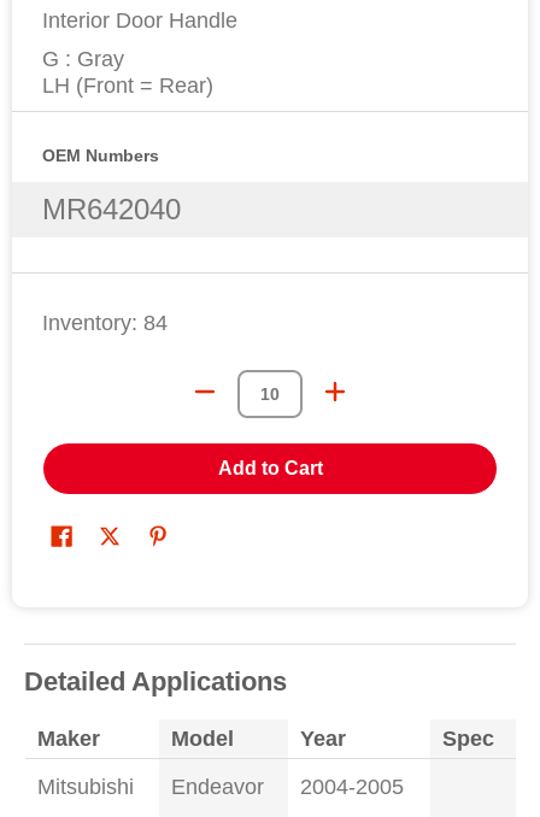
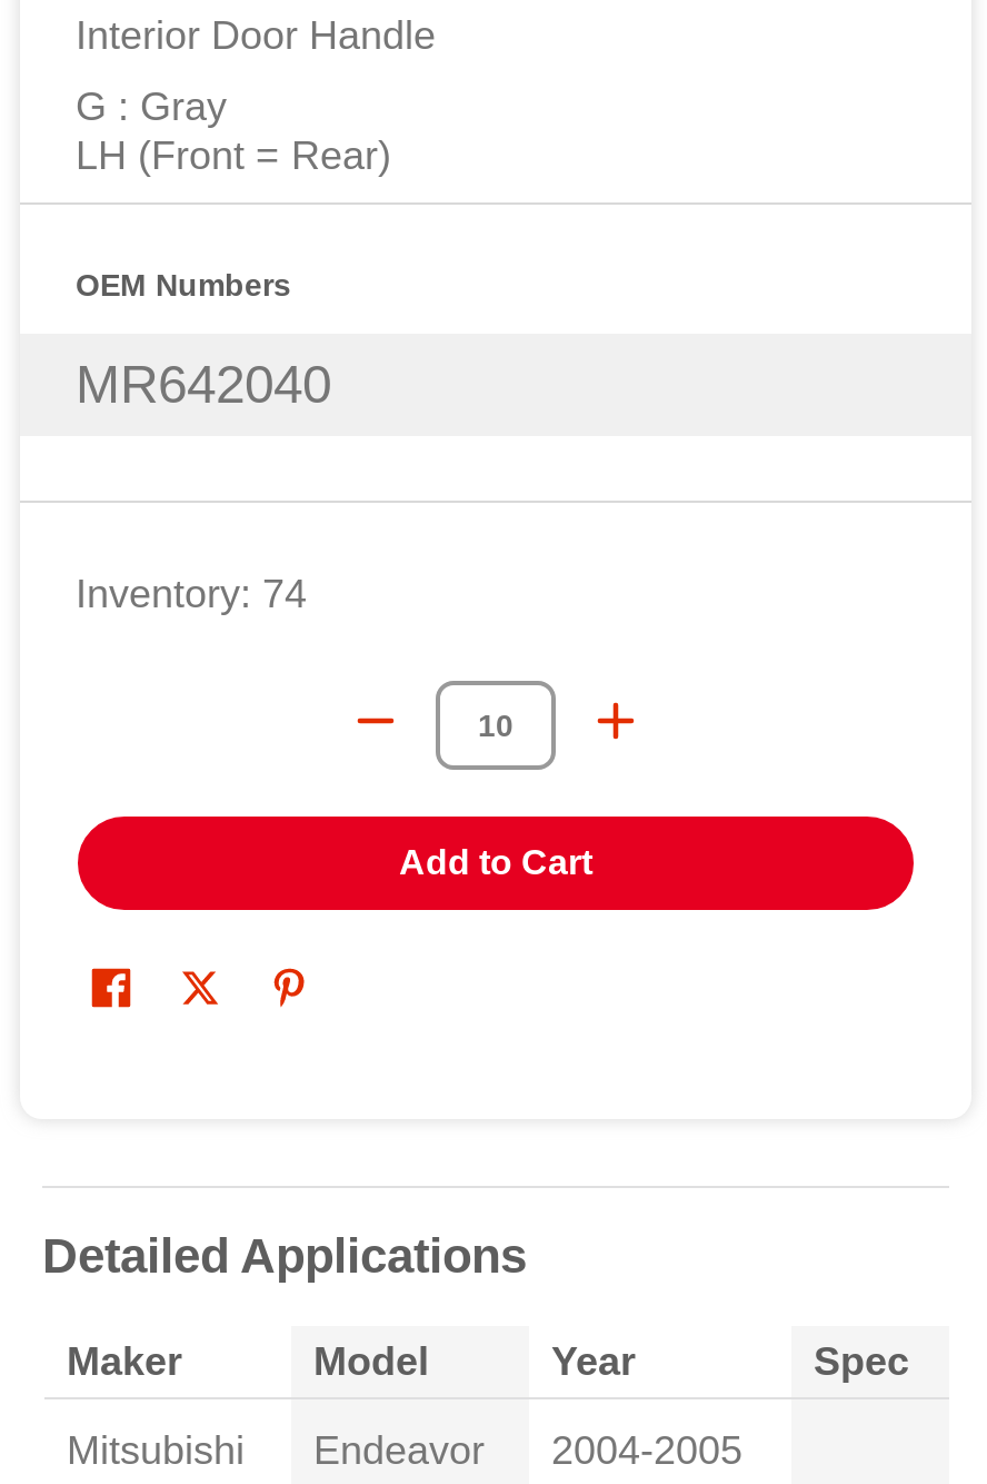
- Inventory: 84
+ Inventory: 74
